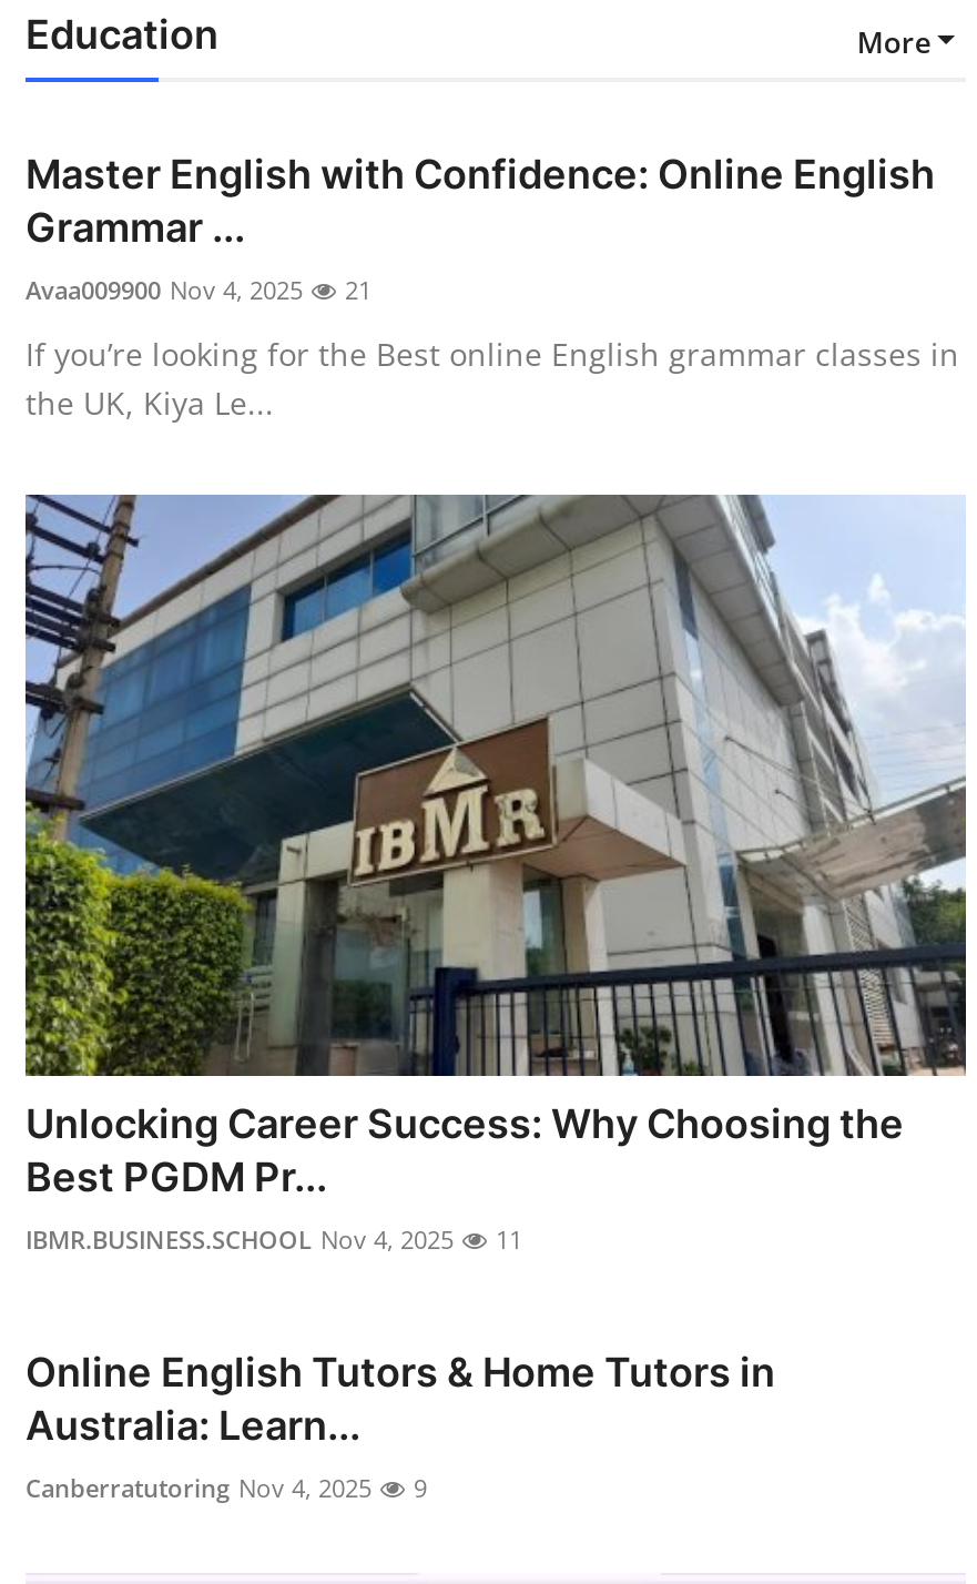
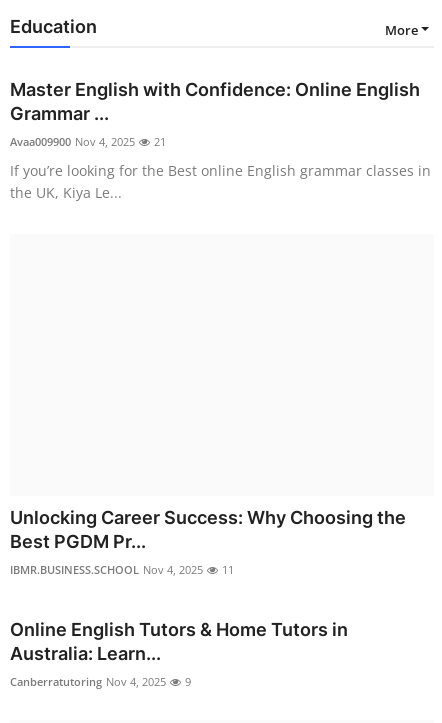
- [image]
